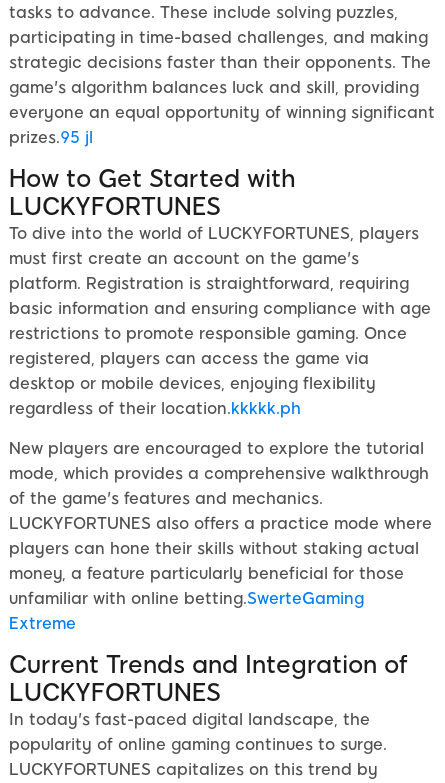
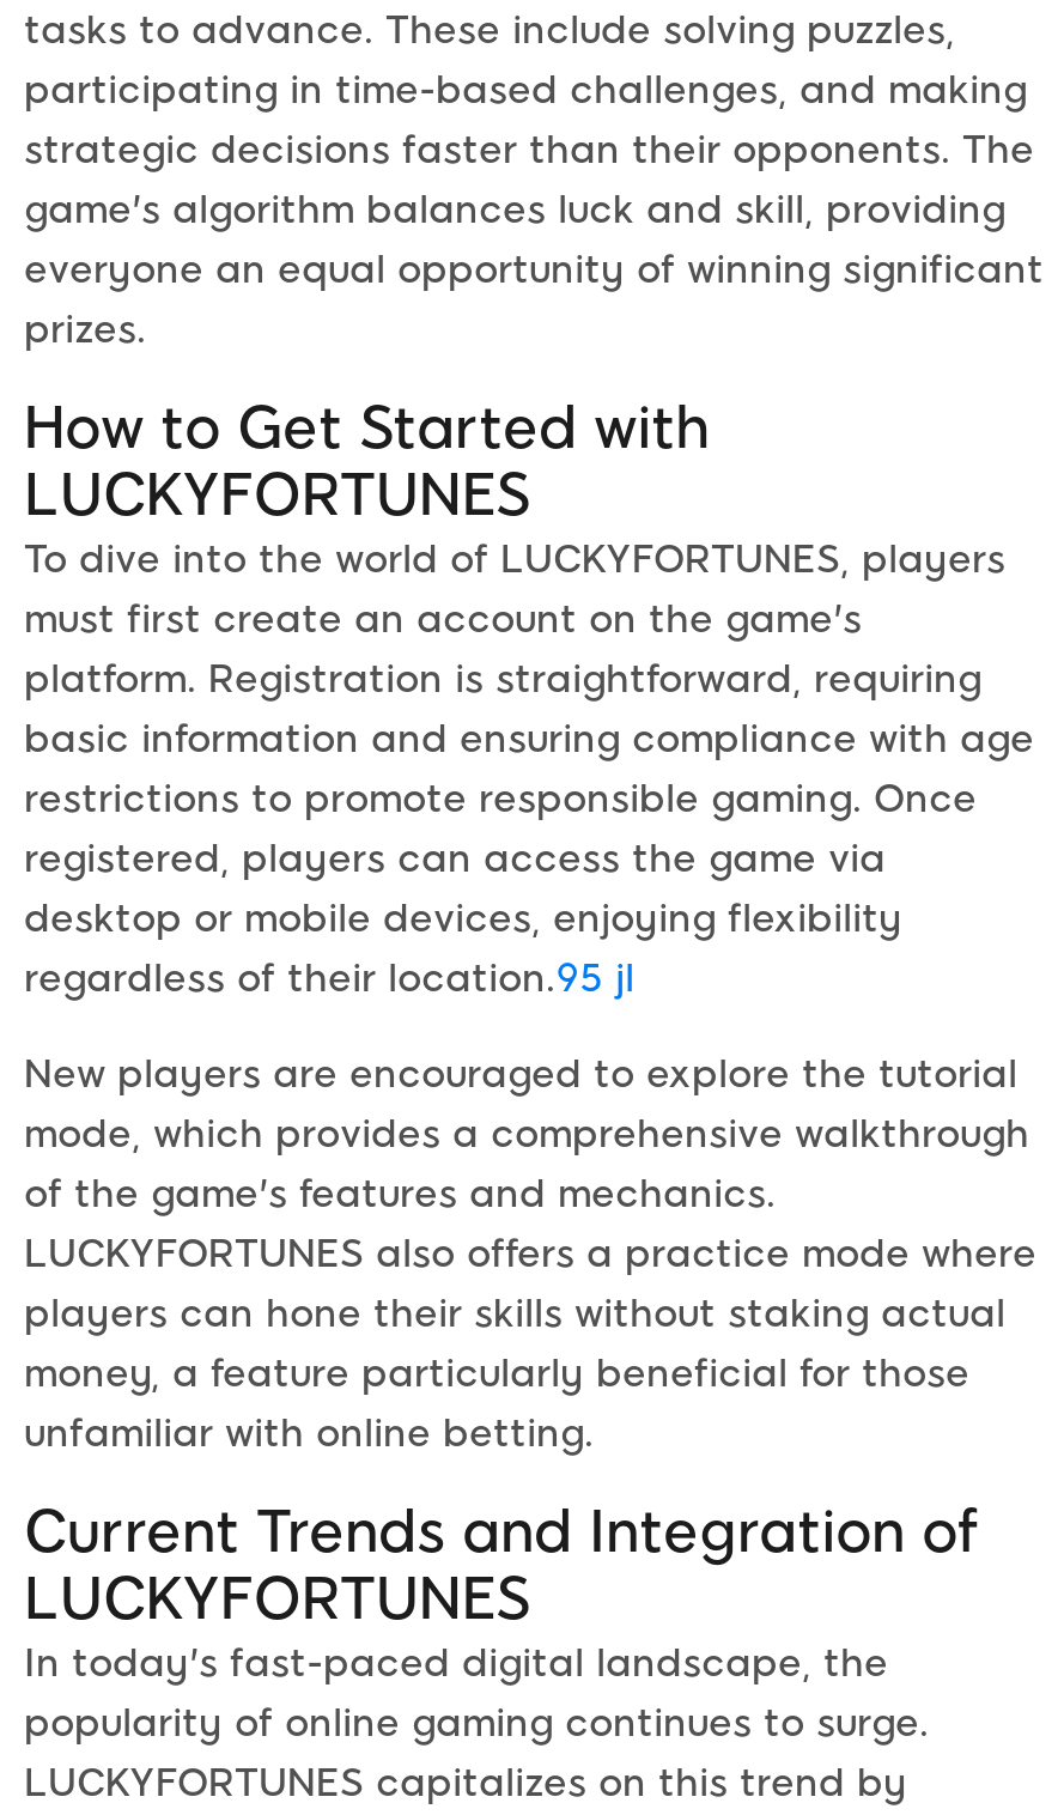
- prizes.95 jl
+ prizes.

- regardless of their location.kkkkk.ph
+ regardless of their location.95 jl

- unfamiliar with online betting.SwerteGaming
- Extreme
+ unfamiliar with online betting.
